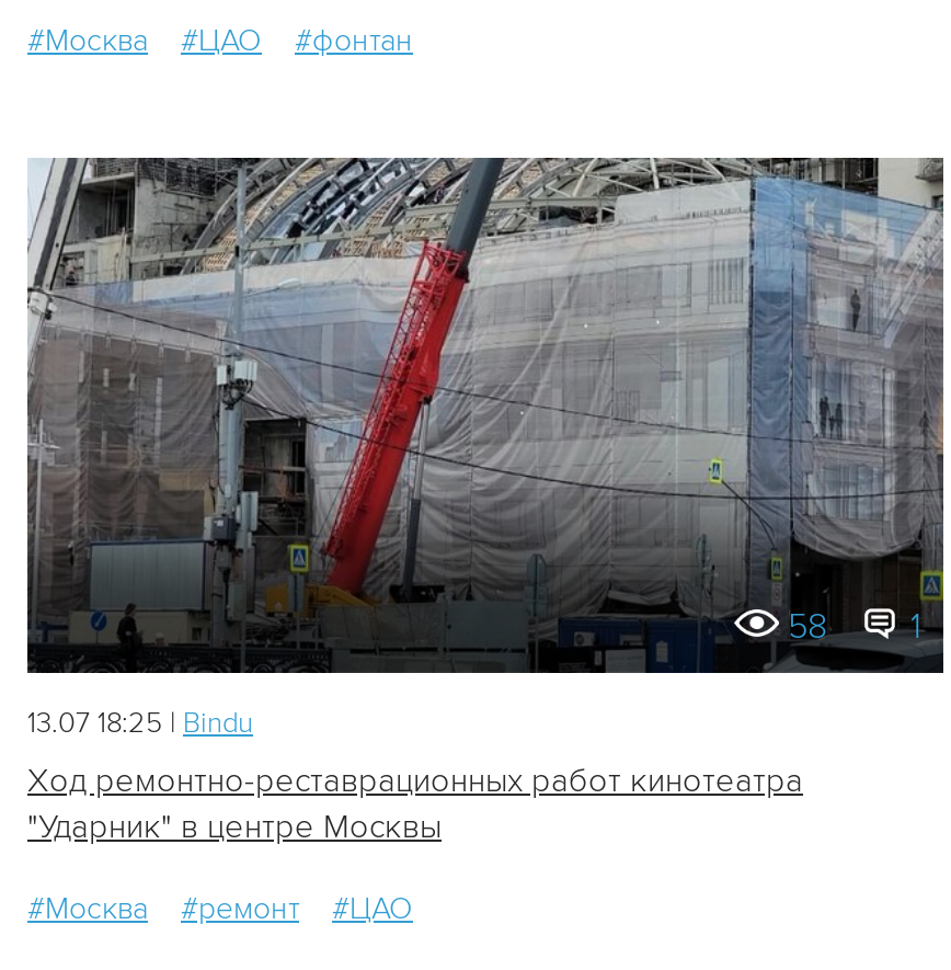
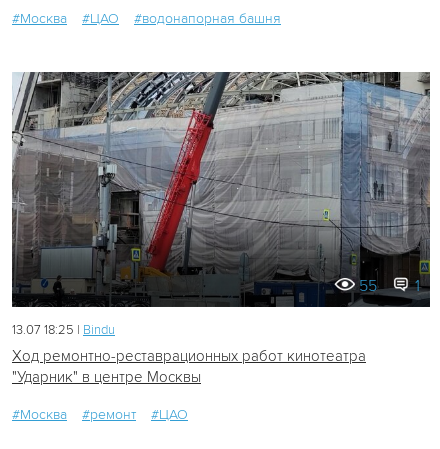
- #фонтан
+ #водонапорная башня

- 58
+ 55
